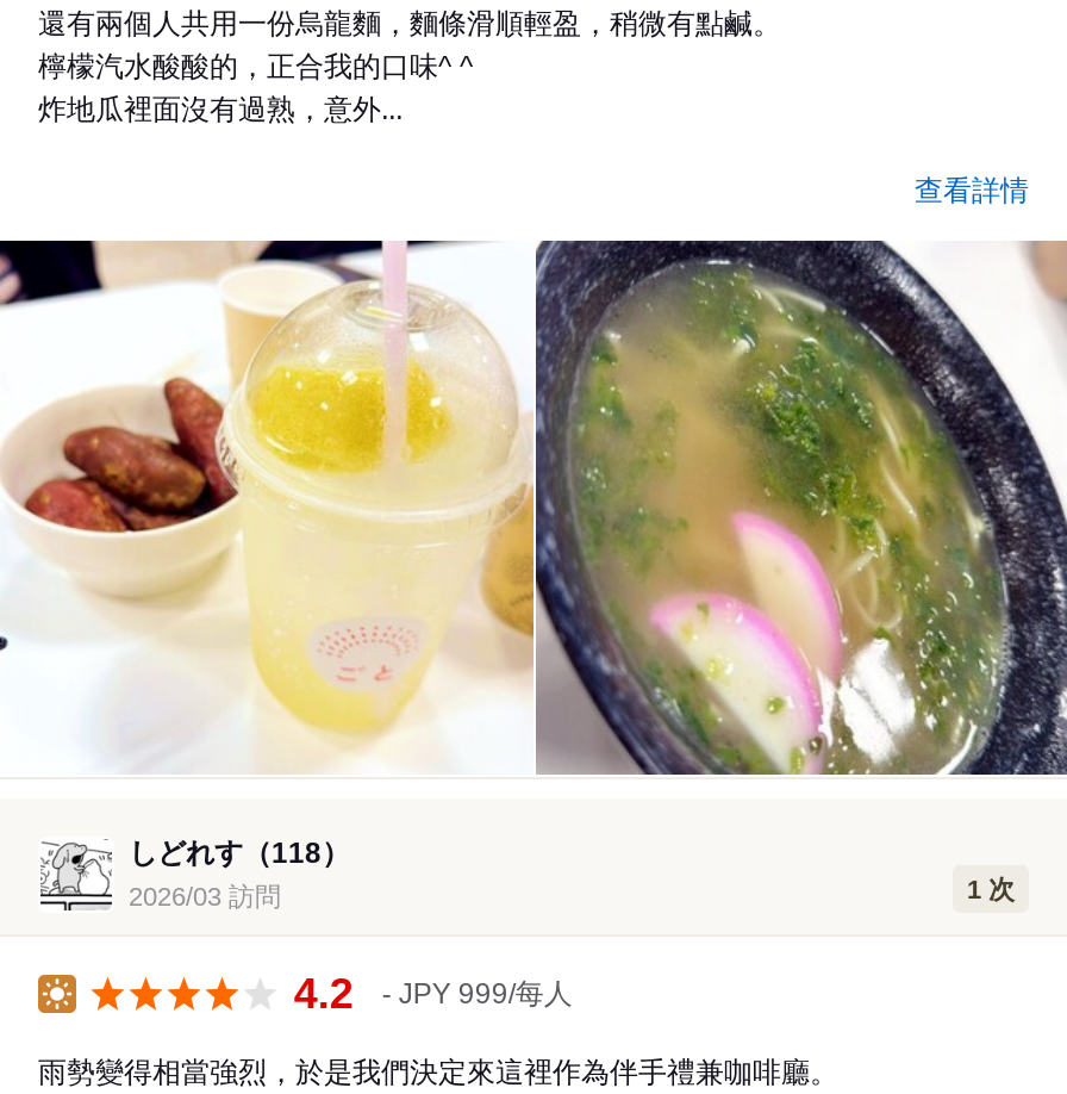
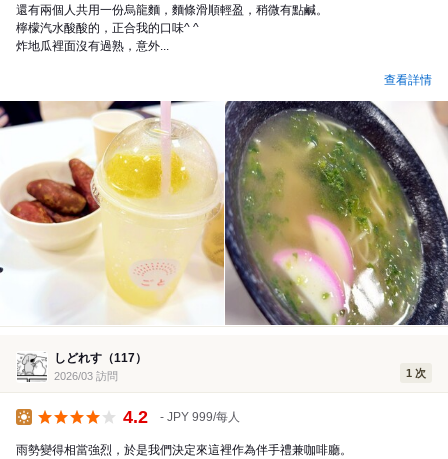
- しどれす（118）
+ しどれす（117）
